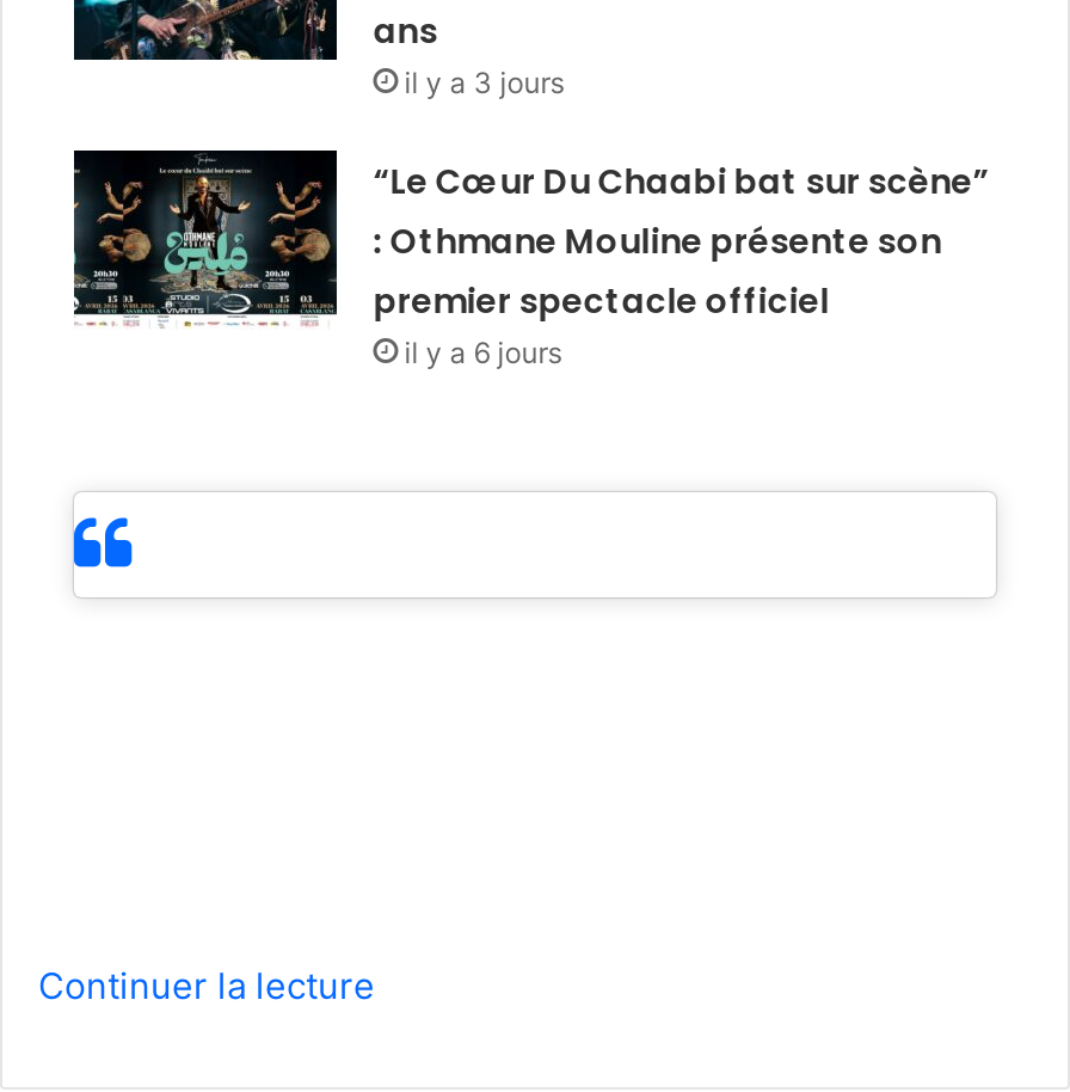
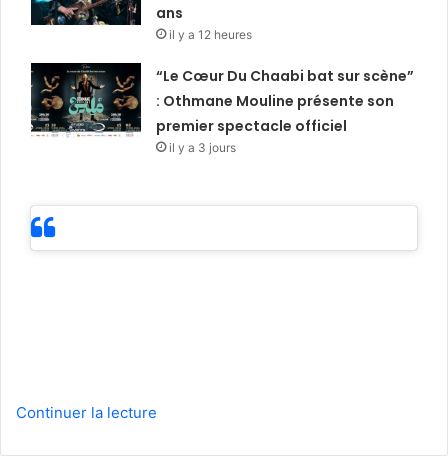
- il y a 3 jours
+ il y a 12 heures

- il y a 6 jours
+ il y a 3 jours
